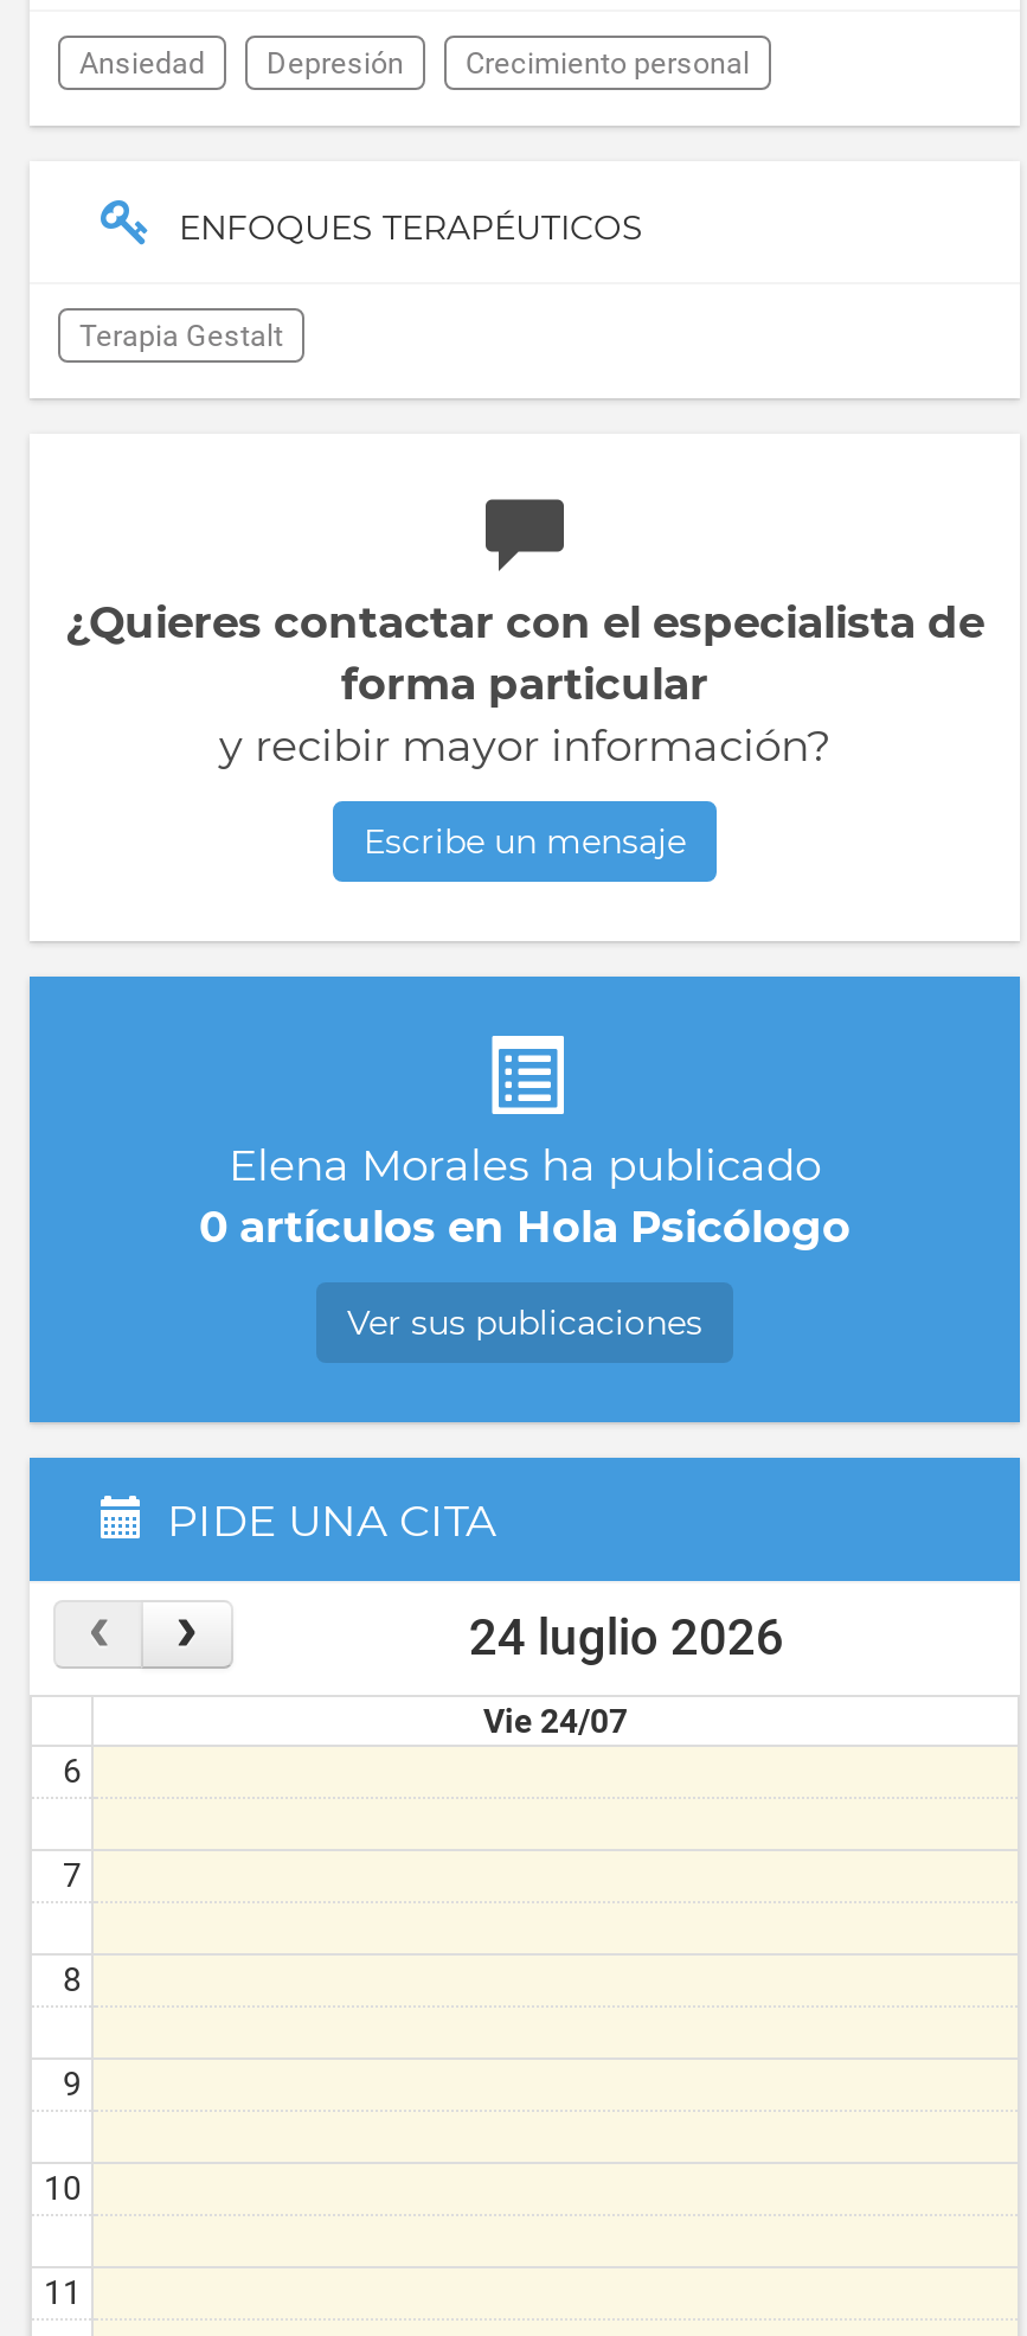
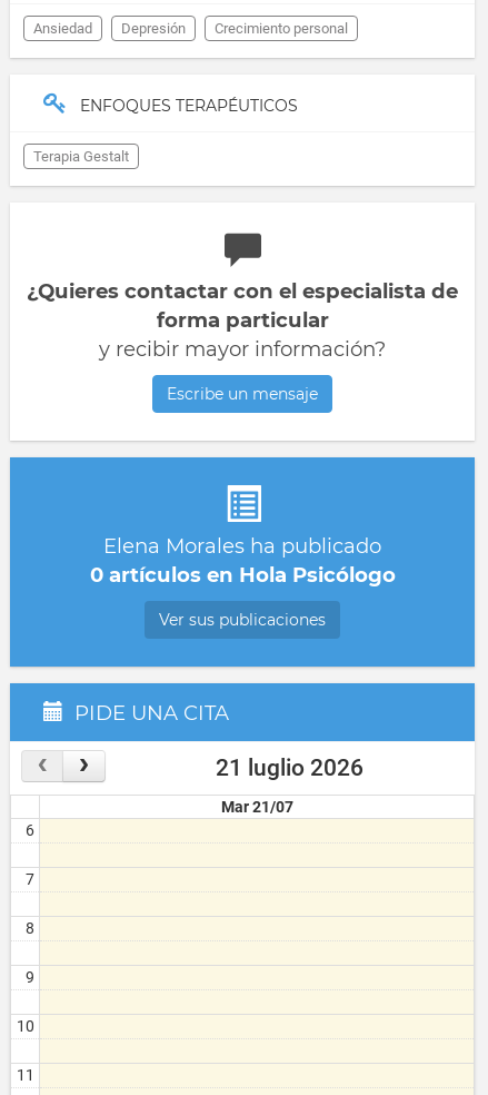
- 24 luglio 2026
+ 21 luglio 2026

- Vie 24/07
+ Mar 21/07
